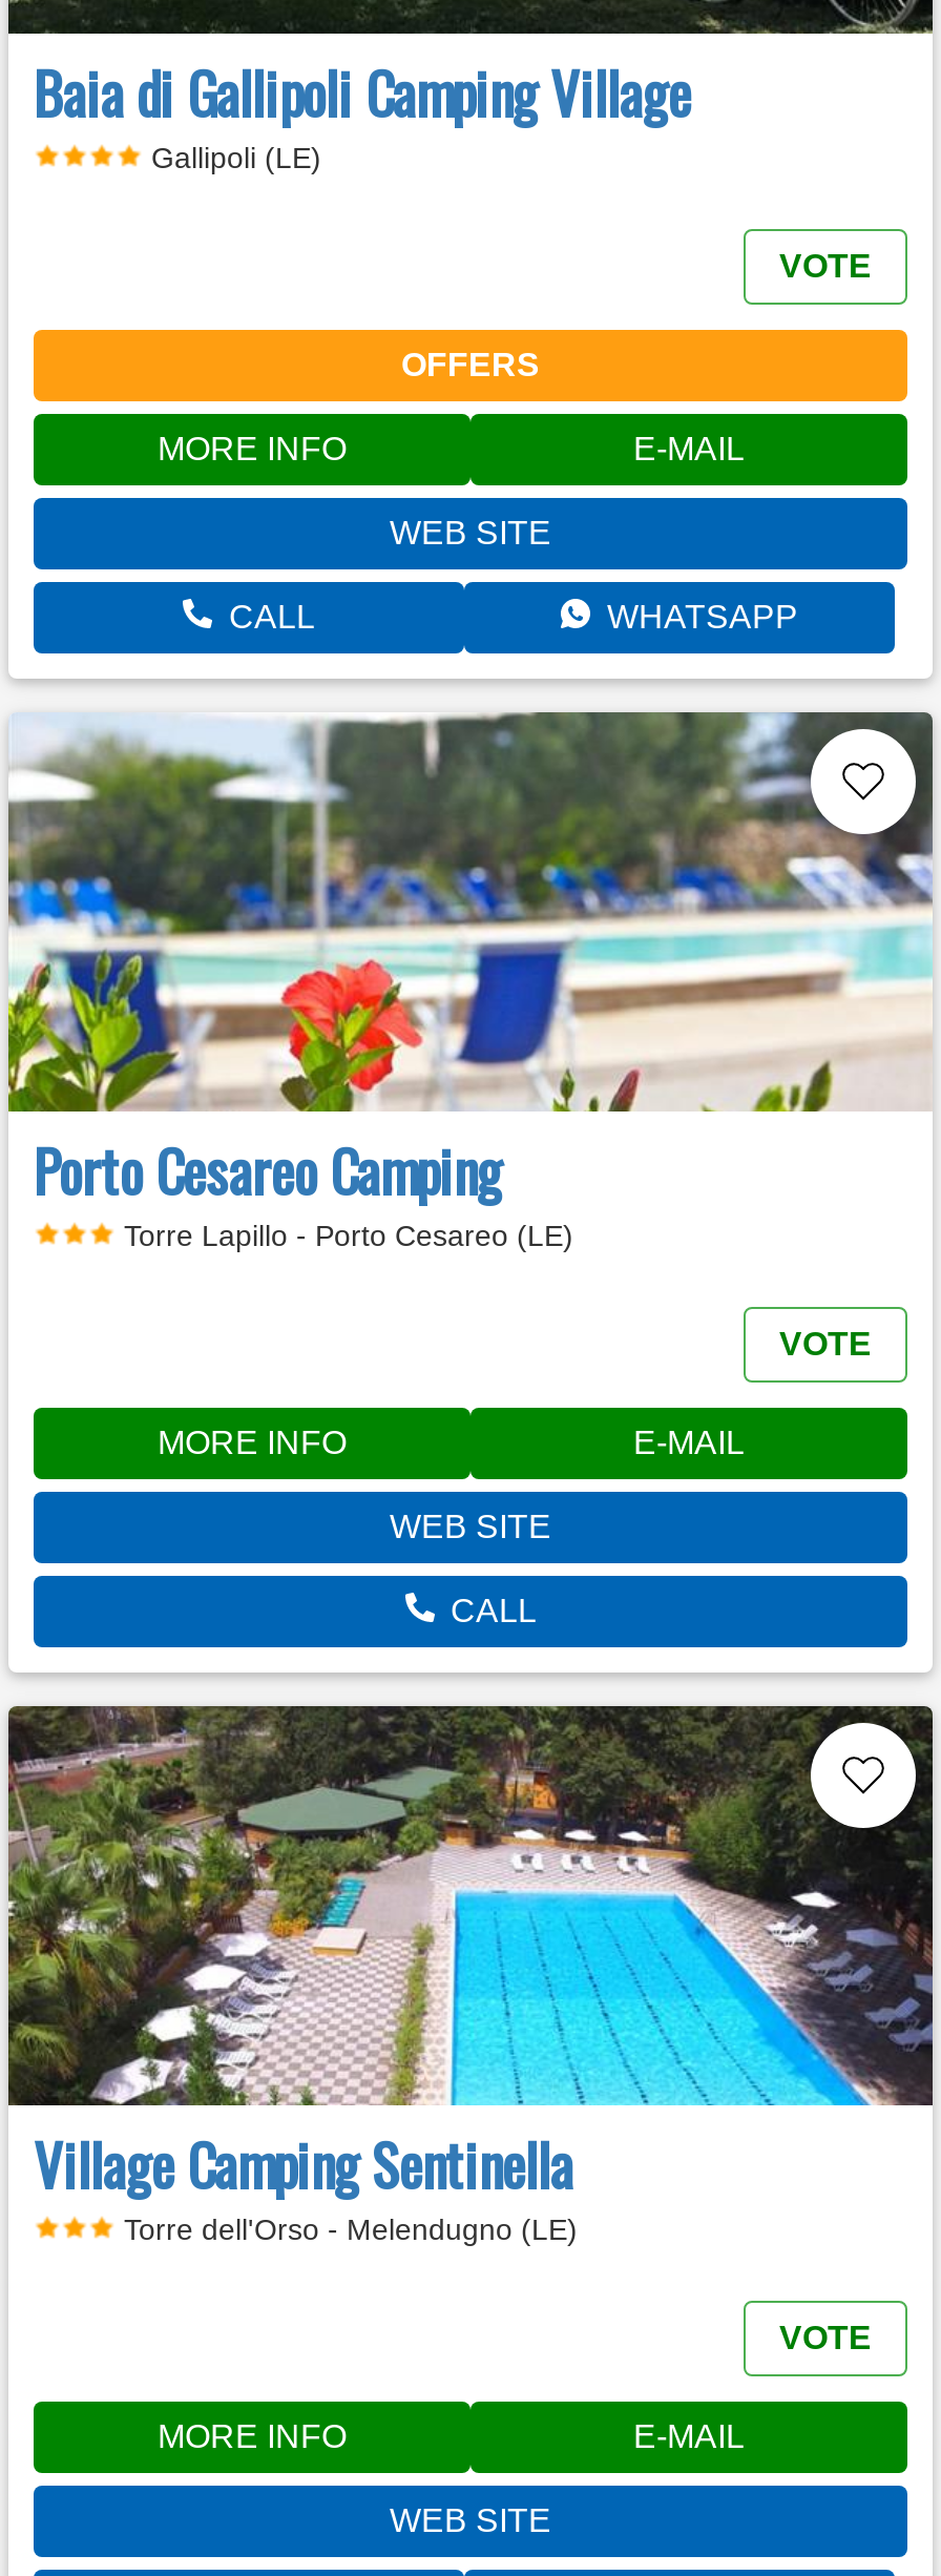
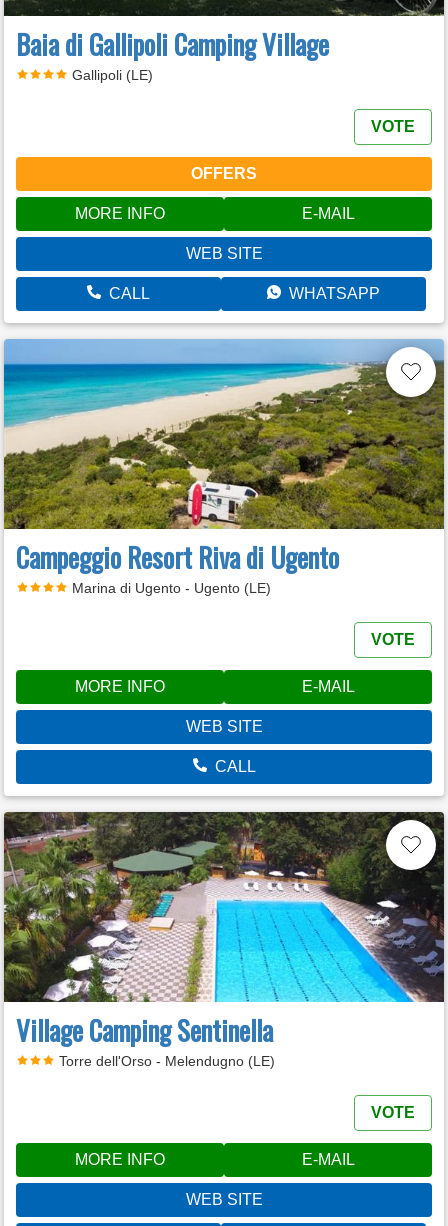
- [image]
- Porto Cesareo Camping
- Torre Lapillo - Porto Cesareo (LE)
+ [image]
+ Campeggio Resort Riva di Ugento
+ Marina di Ugento - Ugento (LE)
